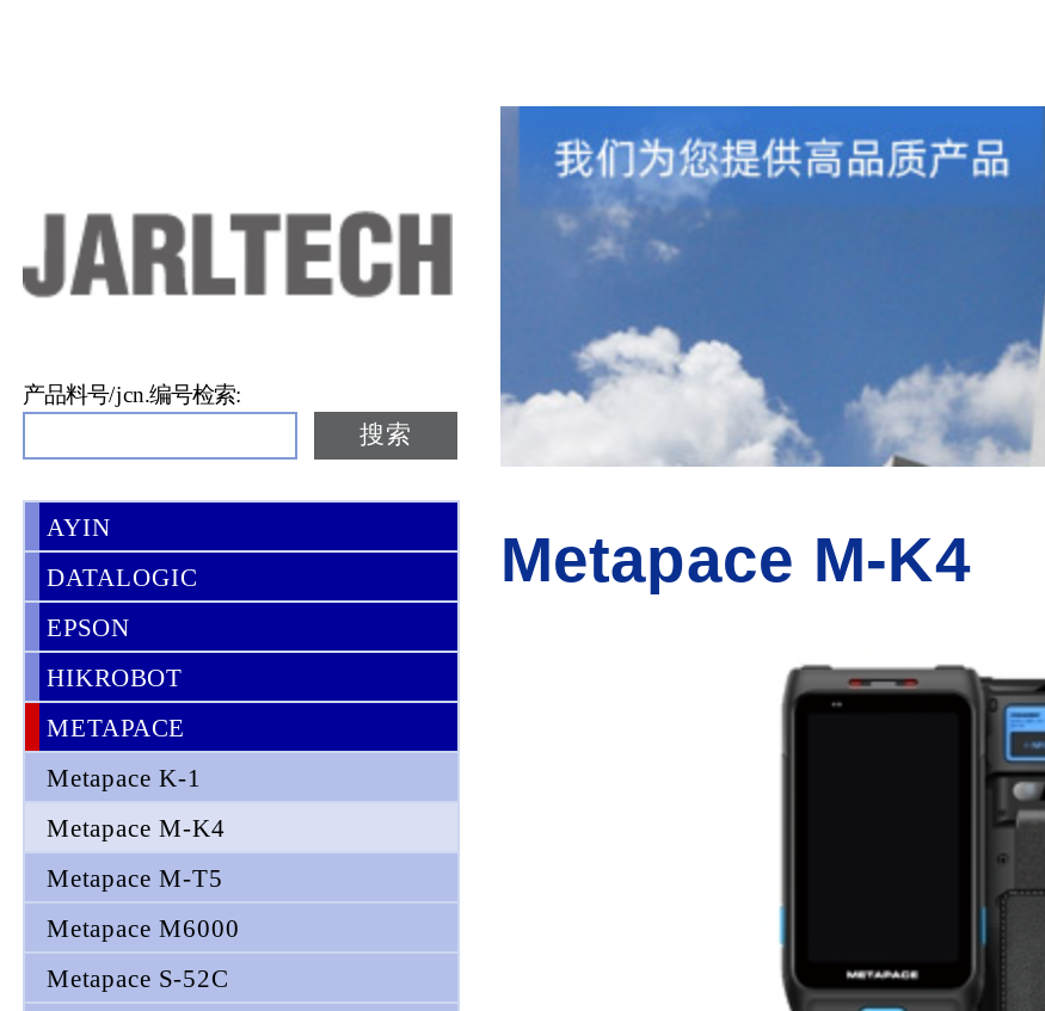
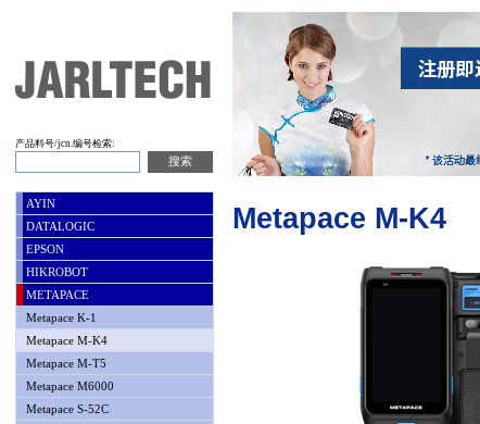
- [image]
+ [image]
